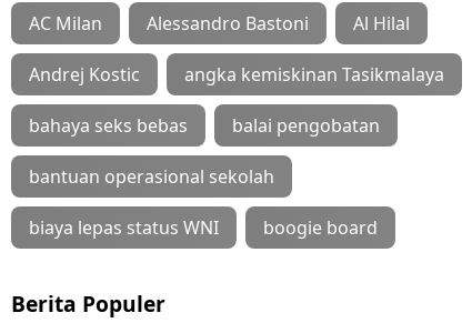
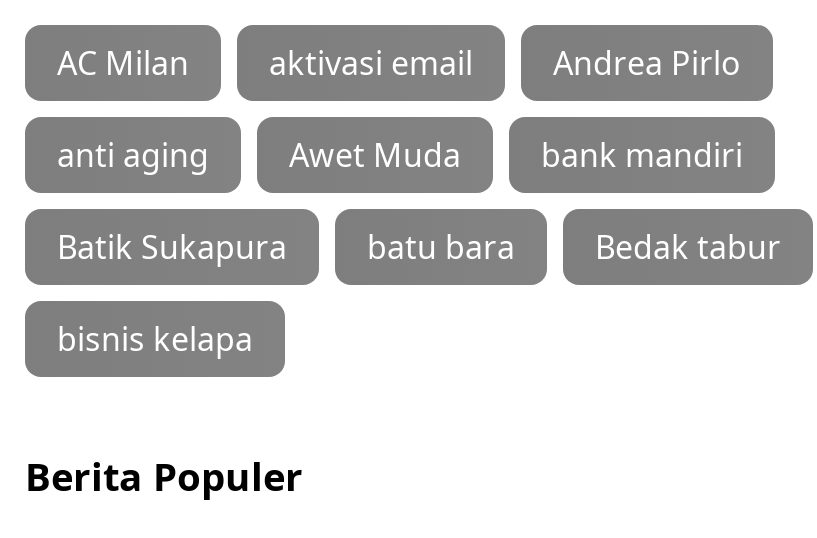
- Alessandro Bastoni
- Al Hilal
- Andrej Kostic
- angka kemiskinan Tasikmalaya
- bahaya seks bebas
- balai pengobatan
- bantuan operasional sekolah
- biaya lepas status WNI
- boogie board
+ aktivasi email
+ Andrea Pirlo
+ anti aging
+ Awet Muda
+ bank mandiri
+ Batik Sukapura
+ batu bara
+ Bedak tabur
+ bisnis kelapa
